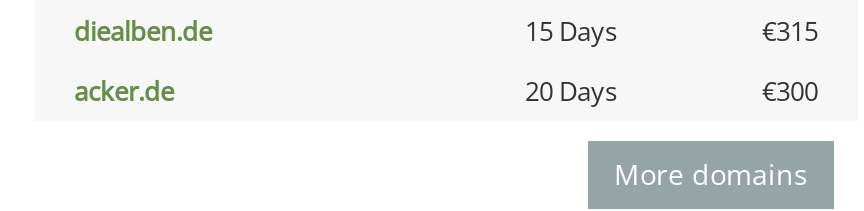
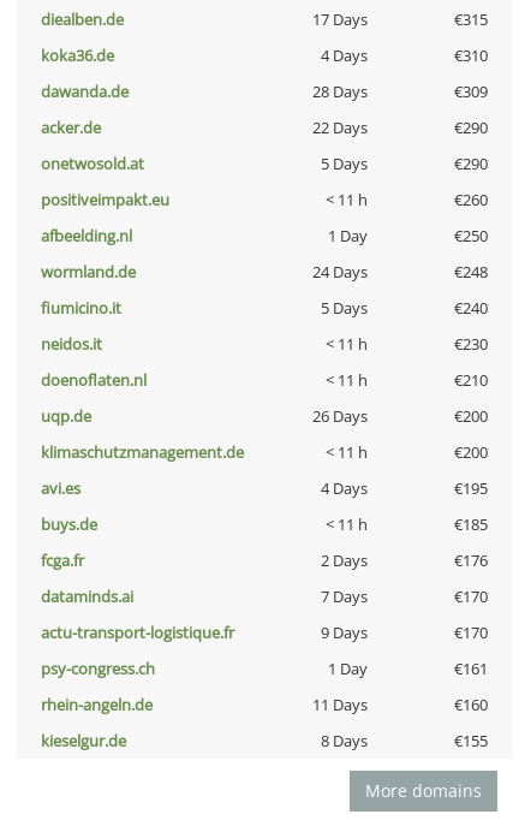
- 15 Days
+ 17 Days

+ koka36.de
+ 4 Days
+ €310
+ dawanda.de
+ 28 Days
+ €309

- 20 Days
- €300
+ 22 Days
+ €290
+ onetwosold.at
+ 5 Days
+ €290
+ positiveimpakt.eu
+ < 11 h
+ €260
+ afbeelding.nl
+ 1 Day
+ €250
+ wormland.de
+ 24 Days
+ €248
+ fiumicino.it
+ 5 Days
+ €240
+ neidos.it
+ < 11 h
+ €230
+ doenoflaten.nl
+ < 11 h
+ €210
+ uqp.de
+ 26 Days
+ €200
+ klimaschutzmanagement.de
+ < 11 h
+ €200
+ avi.es
+ 4 Days
+ €195
+ buys.de
+ < 11 h
+ €185
+ fcga.fr
+ 2 Days
+ €176
+ dataminds.ai
+ 7 Days
+ €170
+ actu-transport-logistique.fr
+ 9 Days
+ €170
+ psy-congress.ch
+ 1 Day
+ €161
+ rhein-angeln.de
+ 11 Days
+ €160
+ kieselgur.de
+ 8 Days
+ €155
